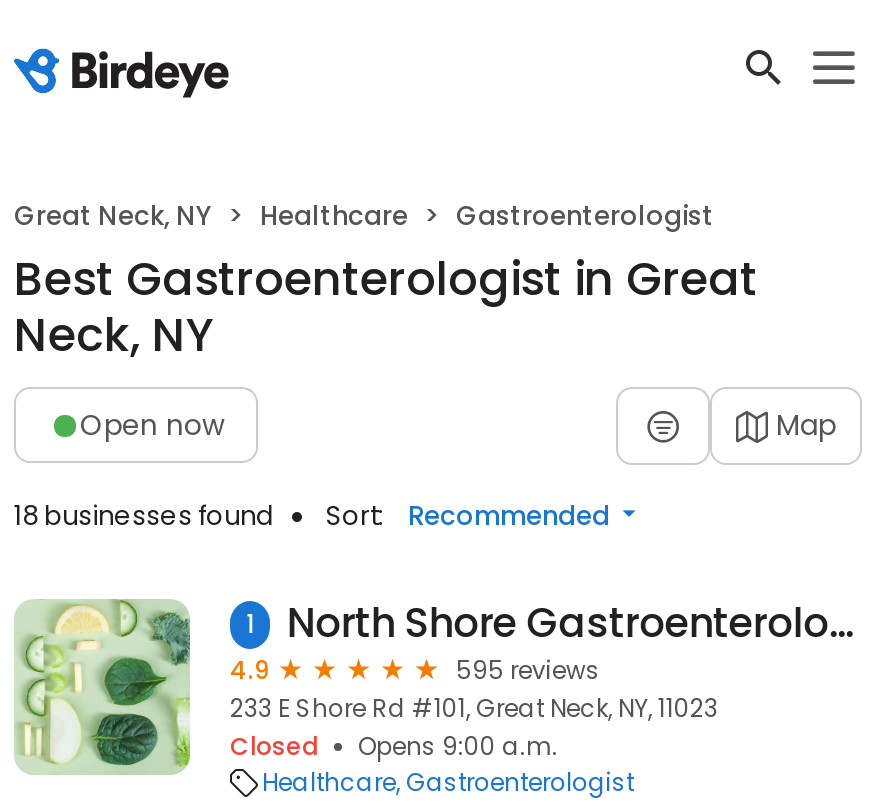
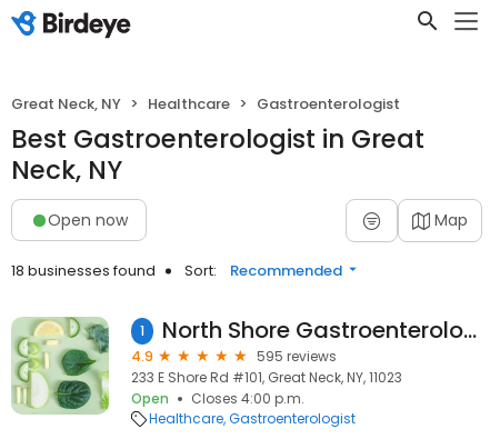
- Closed
- Opens 9:00 a.m.
+ Open
+ Closes 4:00 p.m.
